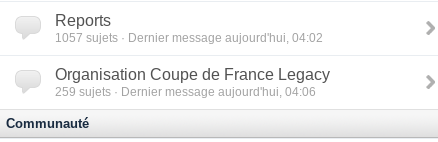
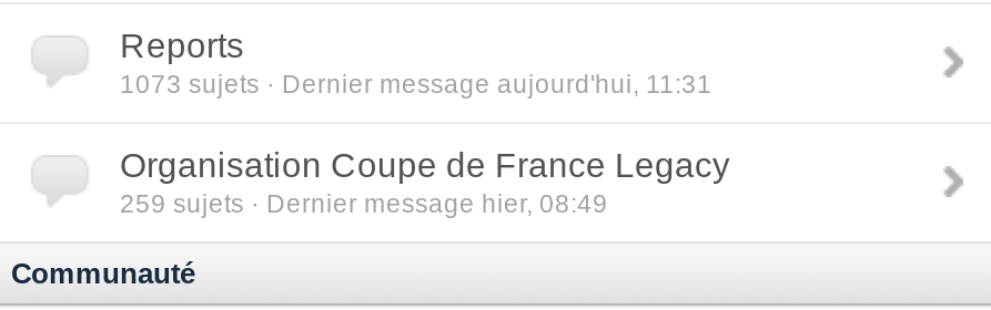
- 1057 sujets · Dernier message aujourd'hui, 04:02
+ 1073 sujets · Dernier message aujourd'hui, 11:31

- 259 sujets · Dernier message aujourd'hui, 04:06
+ 259 sujets · Dernier message hier, 08:49
